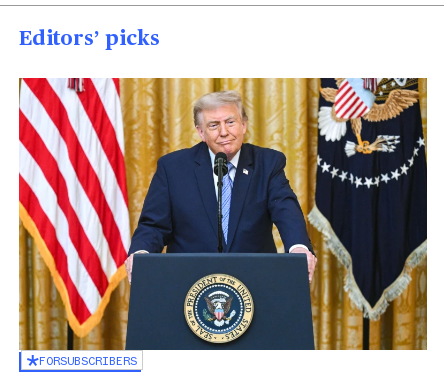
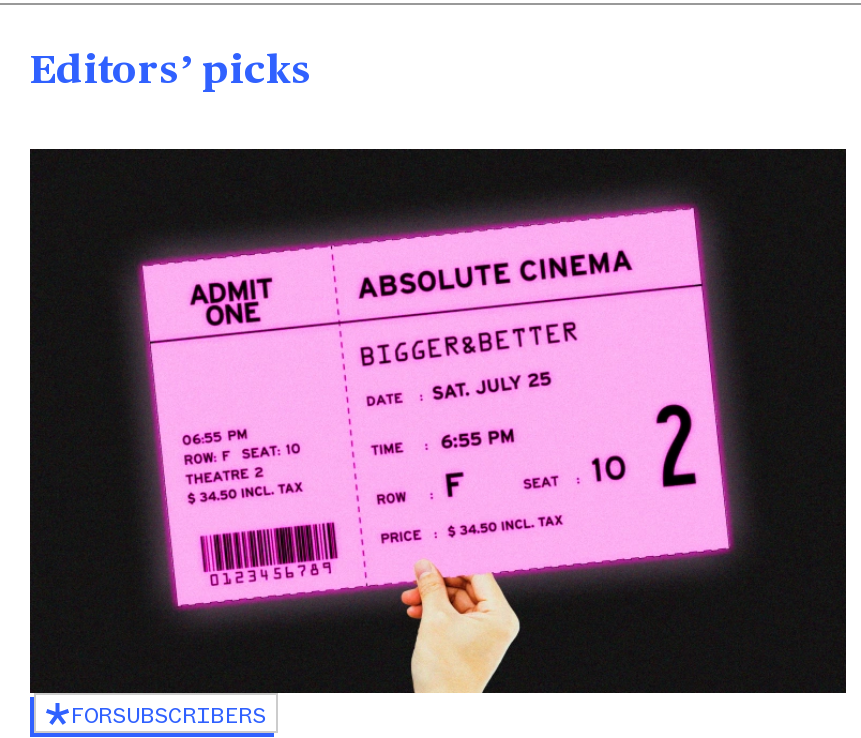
- [image]
+ [image]
